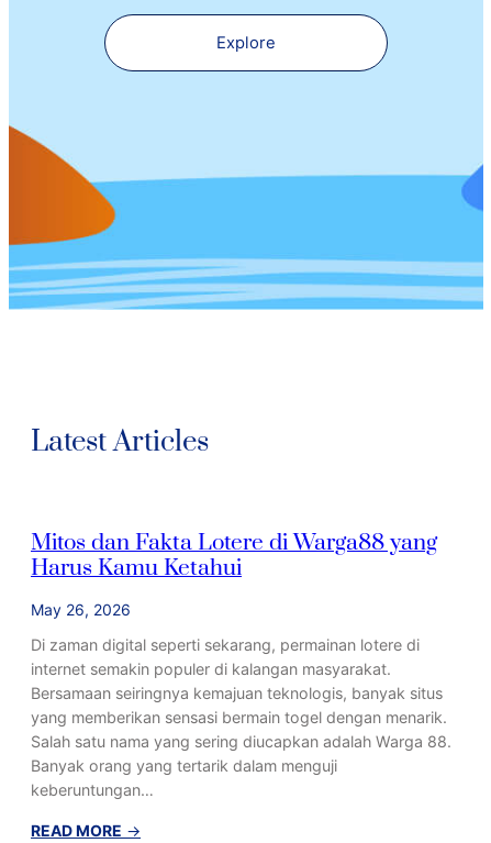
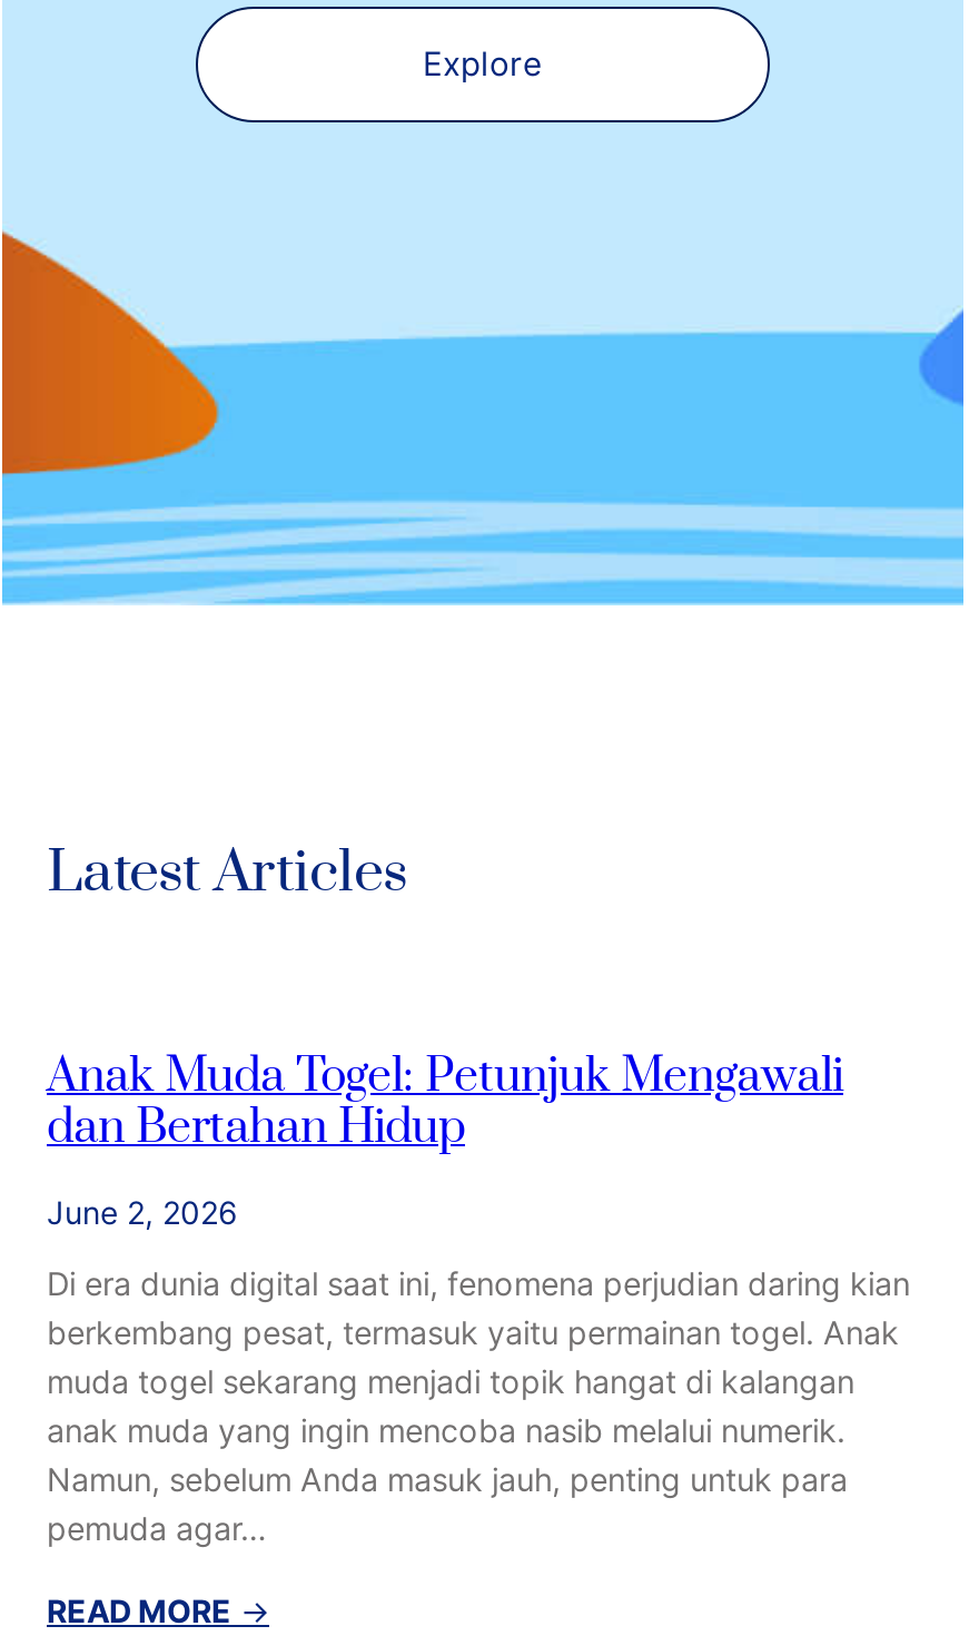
- Mitos dan Fakta Lotere di Warga88 yang
- Harus Kamu Ketahui
+ Anak Muda Togel: Petunjuk Mengawali
+ dan Bertahan Hidup

- May 26, 2026
+ June 2, 2026

- Di zaman digital seperti sekarang, permainan lotere di
- internet semakin populer di kalangan masyarakat.
- Bersamaan seiringnya kemajuan teknologis, banyak situs
- yang memberikan sensasi bermain togel dengan menarik.
- Salah satu nama yang sering diucapkan adalah Warga 88.
- Banyak orang yang tertarik dalam menguji
- keberuntungan…
+ Di era dunia digital saat ini, fenomena perjudian daring kian
+ berkembang pesat, termasuk yaitu permainan togel. Anak
+ muda togel sekarang menjadi topik hangat di kalangan
+ anak muda yang ingin mencoba nasib melalui numerik.
+ Namun, sebelum Anda masuk jauh, penting untuk para
+ pemuda agar…
